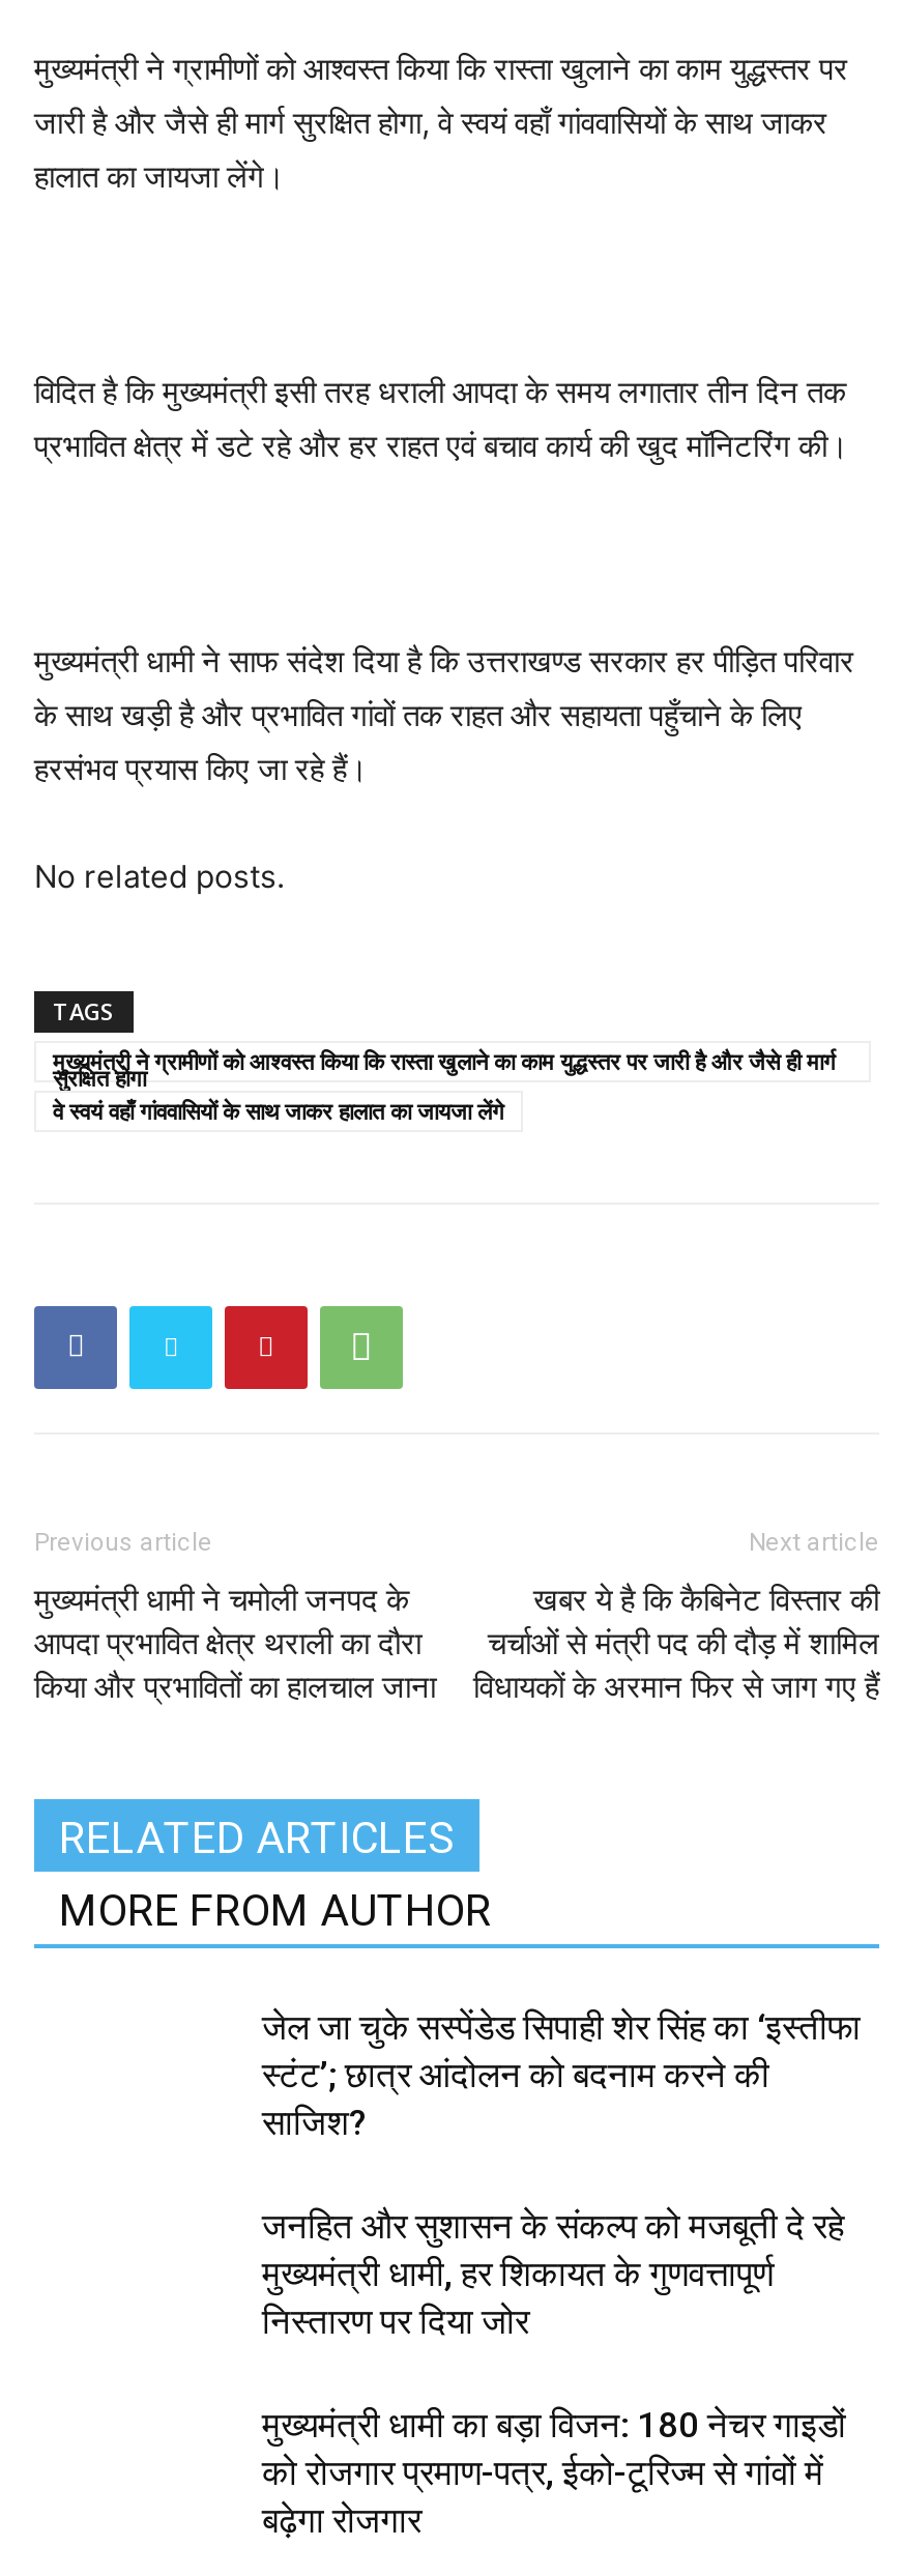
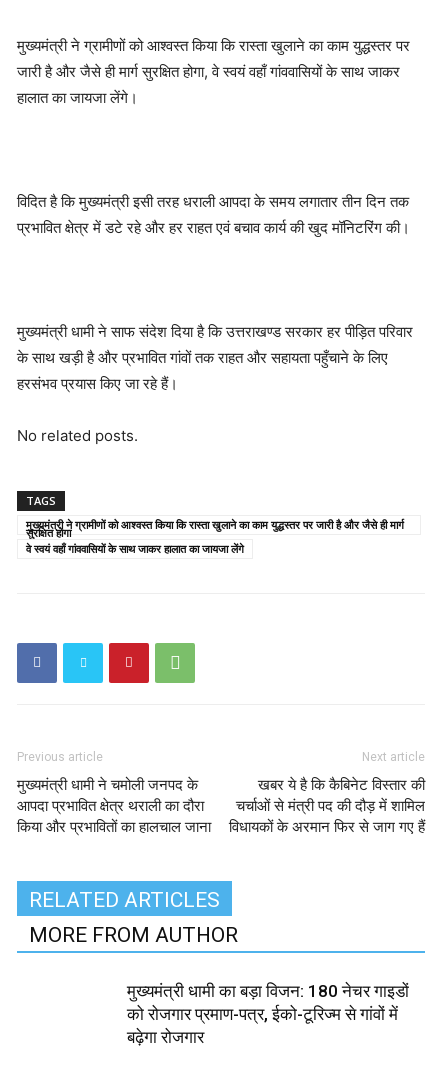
- जेल जा चुके सस्पेंडेड सिपाही शेर सिंह का ‘इस्तीफा
- स्टंट’; छात्र आंदोलन को बदनाम करने की
- साजिश?
- जनहित और सुशासन के संकल्प को मजबूती दे रहे
- मुख्यमंत्री धामी, हर शिकायत के गुणवत्तापूर्ण
- निस्तारण पर दिया जोर
